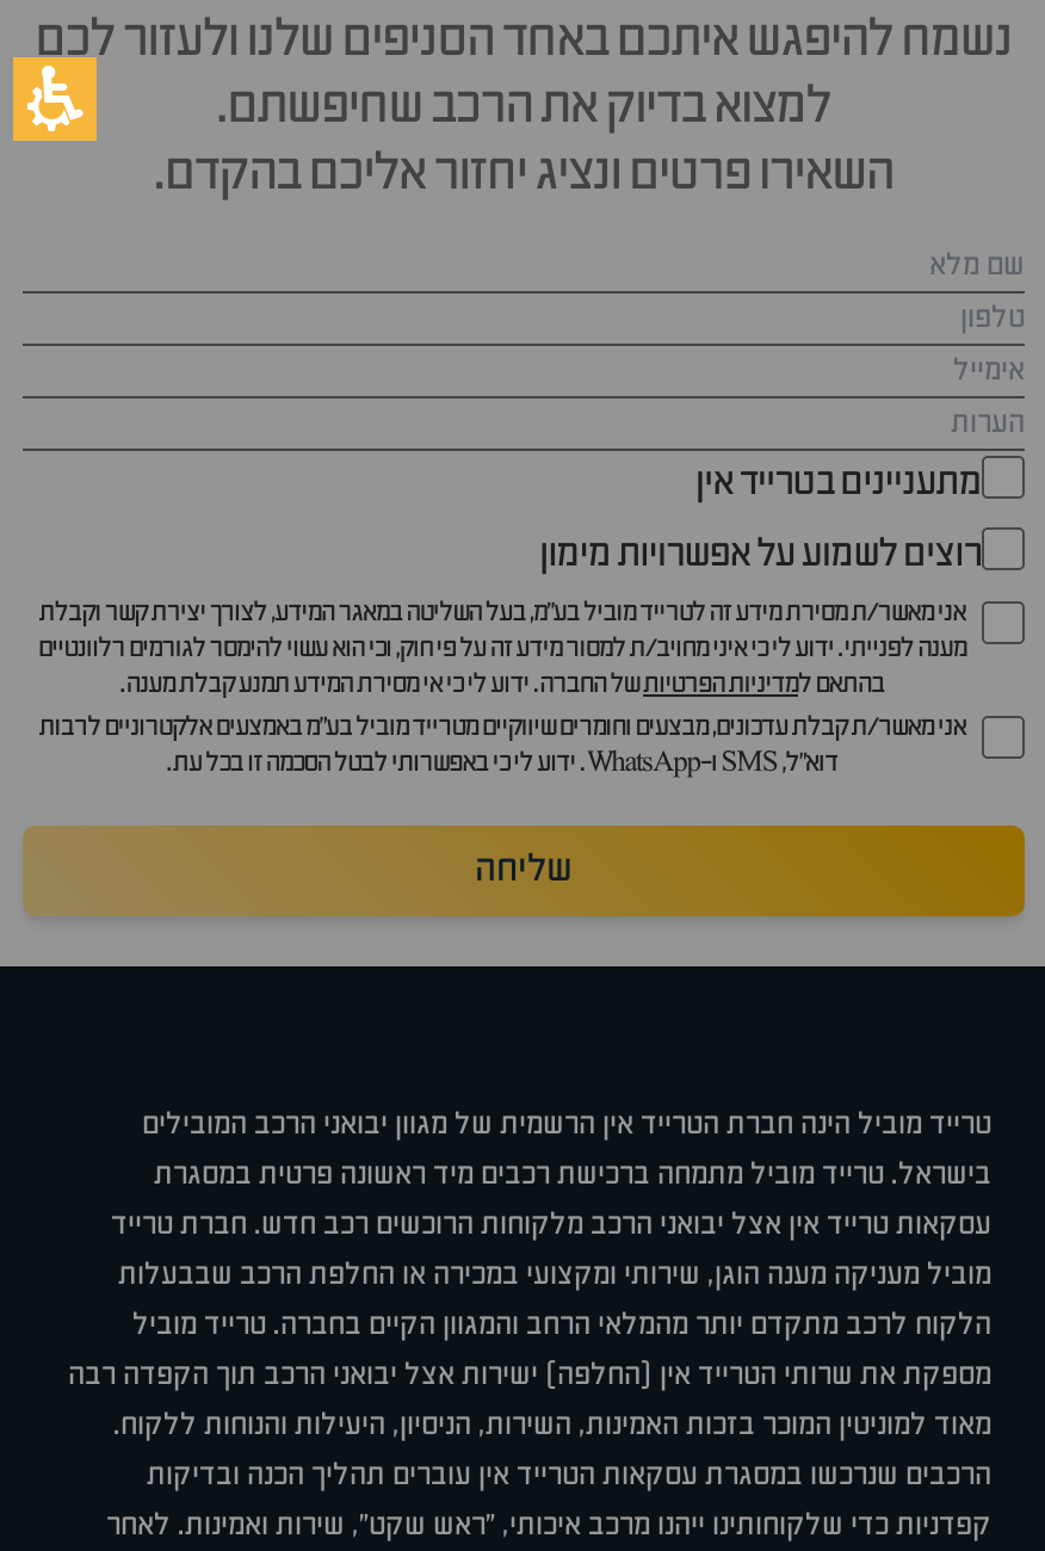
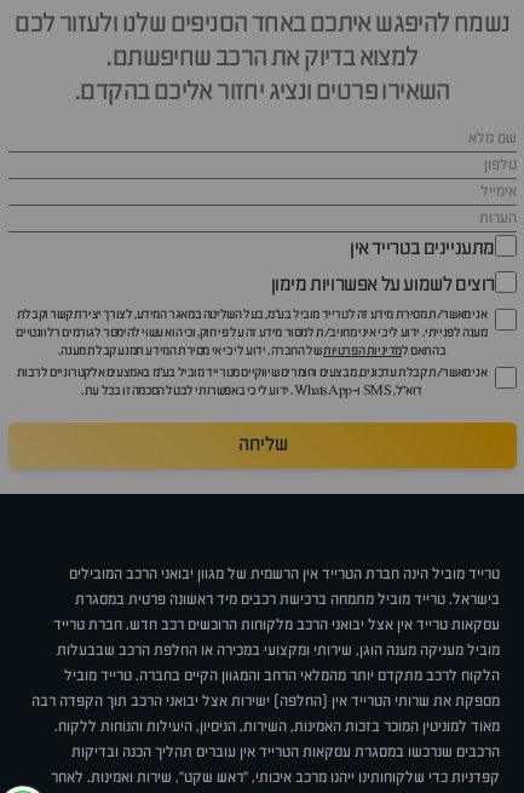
- [image]
